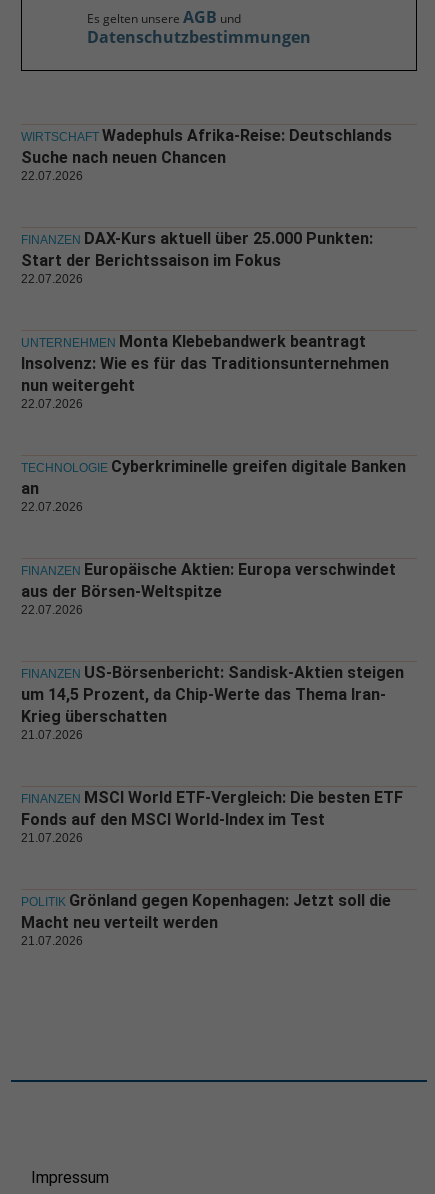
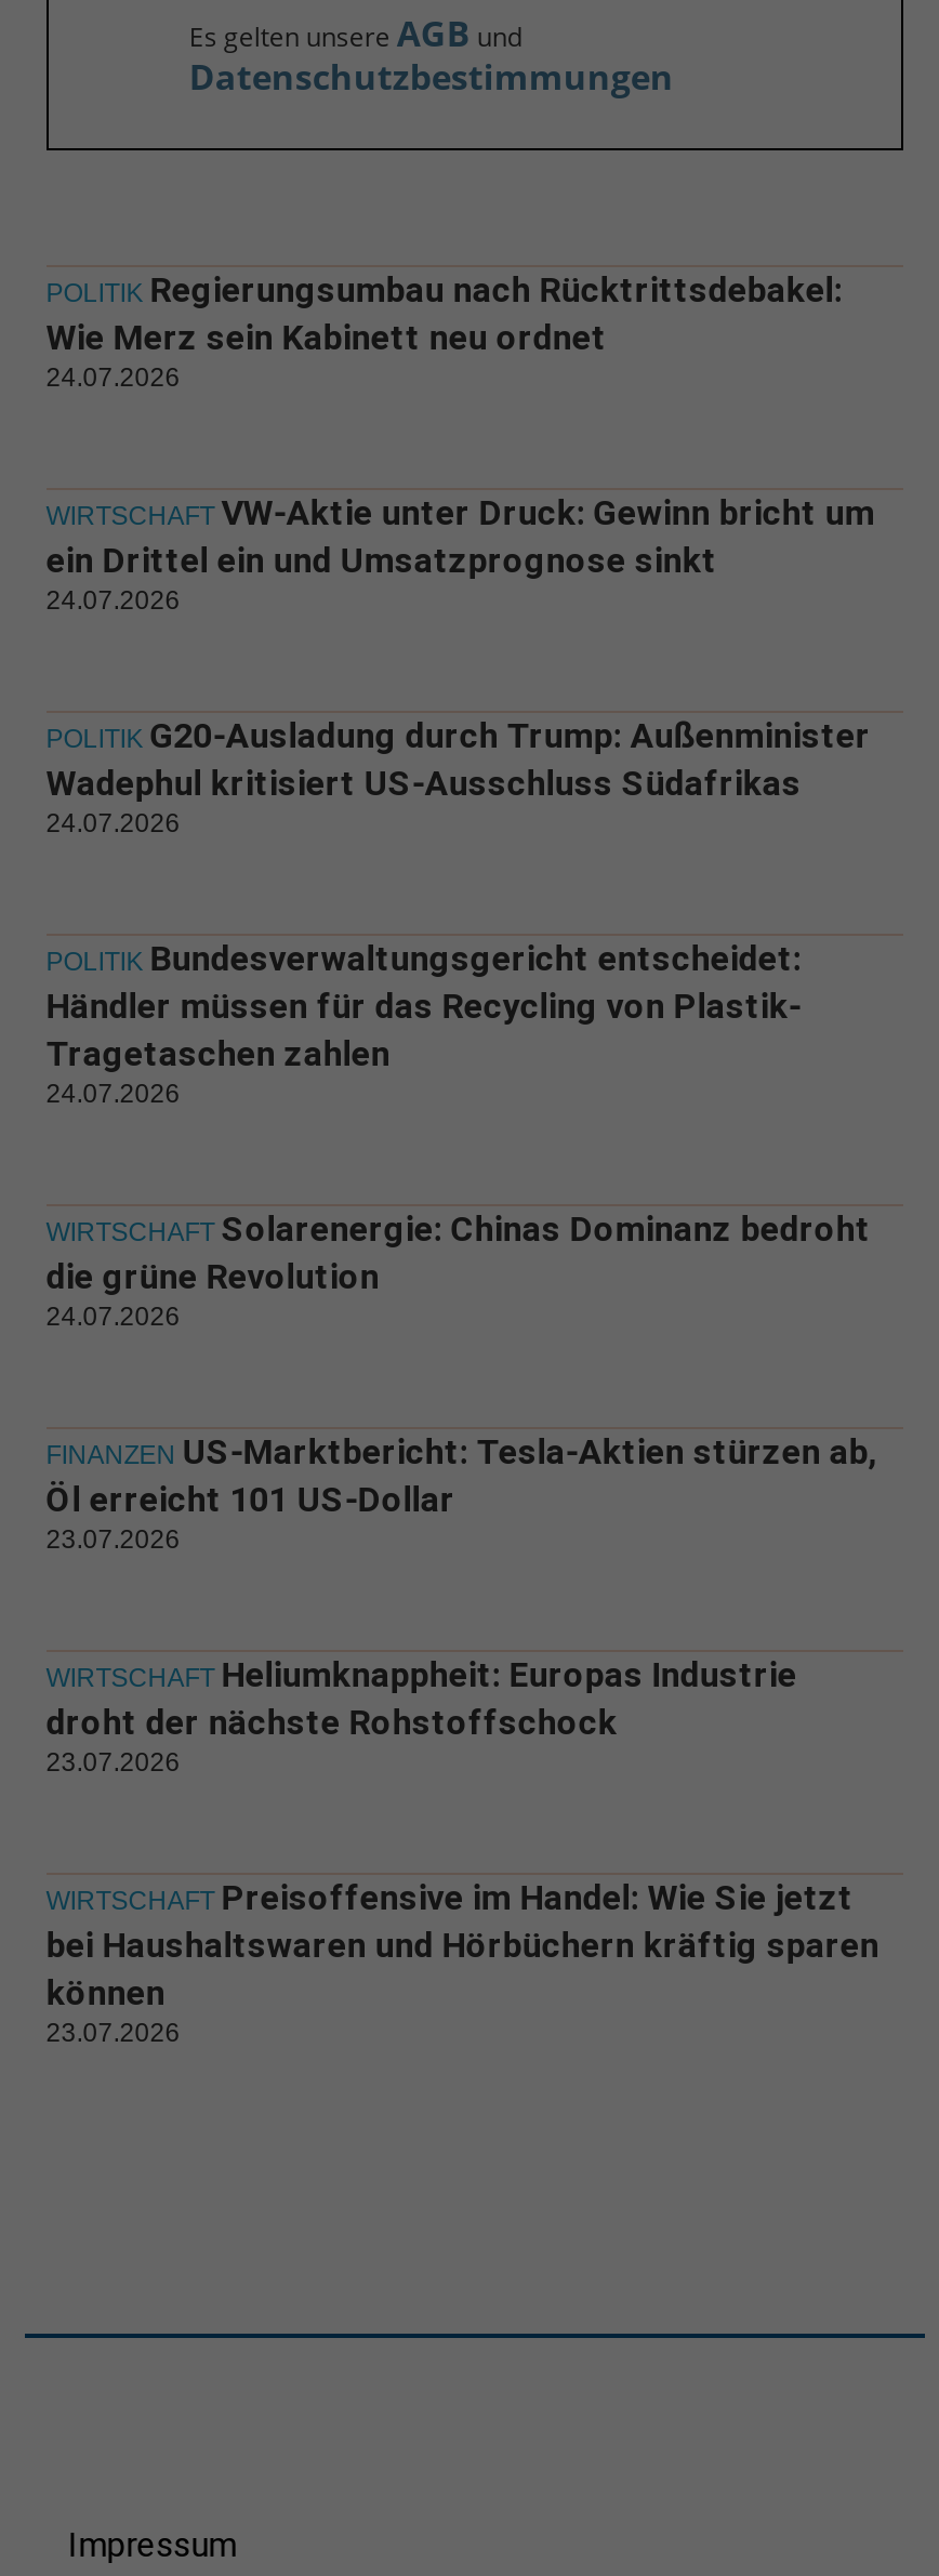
- WIRTSCHAFT Wadephuls Afrika-Reise: Deutschlands
- Suche nach neuen Chancen
- 22.07.2026
+ POLITIK Regierungsumbau nach Rücktrittsdebakel:
+ Wie Merz sein Kabinett neu ordnet
+ 24.07.2026

- FINANZEN DAX-Kurs aktuell über 25.000 Punkten:
- Start der Berichtssaison im Fokus
- 22.07.2026
+ WIRTSCHAFT VW-Aktie unter Druck: Gewinn bricht um
+ ein Drittel ein und Umsatzprognose sinkt
+ 24.07.2026

- UNTERNEHMEN Monta Klebebandwerk beantragt
- Insolvenz: Wie es für das Traditionsunternehmen
- nun weitergeht
- 22.07.2026
+ POLITIK G20-Ausladung durch Trump: Außenminister
+ Wadephul kritisiert US-Ausschluss Südafrikas
+ 24.07.2026

- TECHNOLOGIE Cyberkriminelle greifen digitale Banken
- an
- 22.07.2026
+ POLITIK Bundesverwaltungsgericht entscheidet:
+ Händler müssen für das Recycling von Plastik-
+ Tragetaschen zahlen
+ 24.07.2026

- FINANZEN Europäische Aktien: Europa verschwindet
- aus der Börsen-Weltspitze
- 22.07.2026
+ WIRTSCHAFT Solarenergie: Chinas Dominanz bedroht
+ die grüne Revolution
+ 24.07.2026

- FINANZEN US-Börsenbericht: Sandisk-Aktien steigen
- um 14,5 Prozent, da Chip-Werte das Thema Iran-
- Krieg überschatten
- 21.07.2026
+ FINANZEN US-Marktbericht: Tesla-Aktien stürzen ab,
+ Öl erreicht 101 US-Dollar
+ 23.07.2026

- FINANZEN MSCI World ETF-Vergleich: Die besten ETF
- Fonds auf den MSCI World-Index im Test
- 21.07.2026
+ WIRTSCHAFT Heliumknappheit: Europas Industrie
+ droht der nächste Rohstoffschock
+ 23.07.2026

- POLITIK Grönland gegen Kopenhagen: Jetzt soll die
- Macht neu verteilt werden
- 21.07.2026
+ WIRTSCHAFT Preisoffensive im Handel: Wie Sie jetzt
+ bei Haushaltswaren und Hörbüchern kräftig sparen
+ können
+ 23.07.2026
